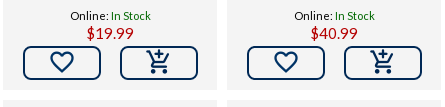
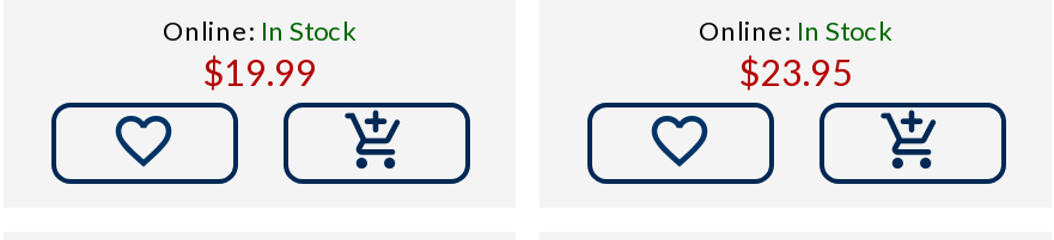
- $40.99
+ $23.95
